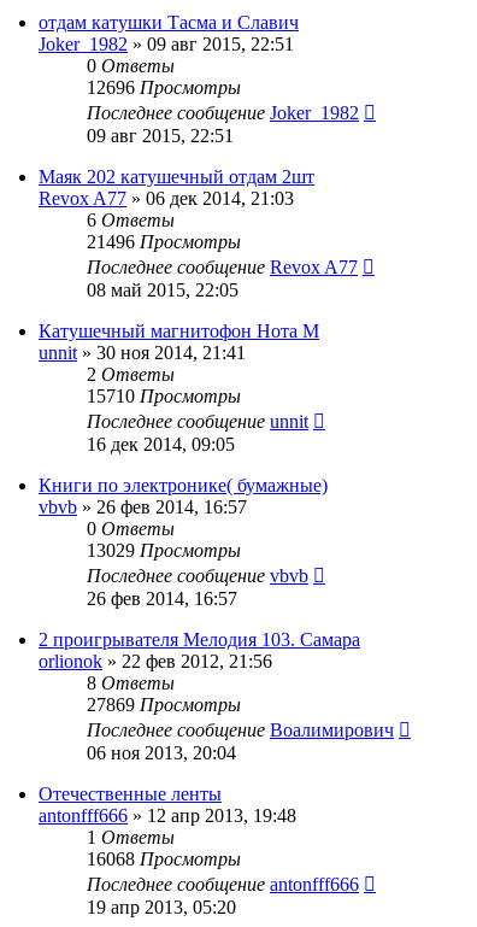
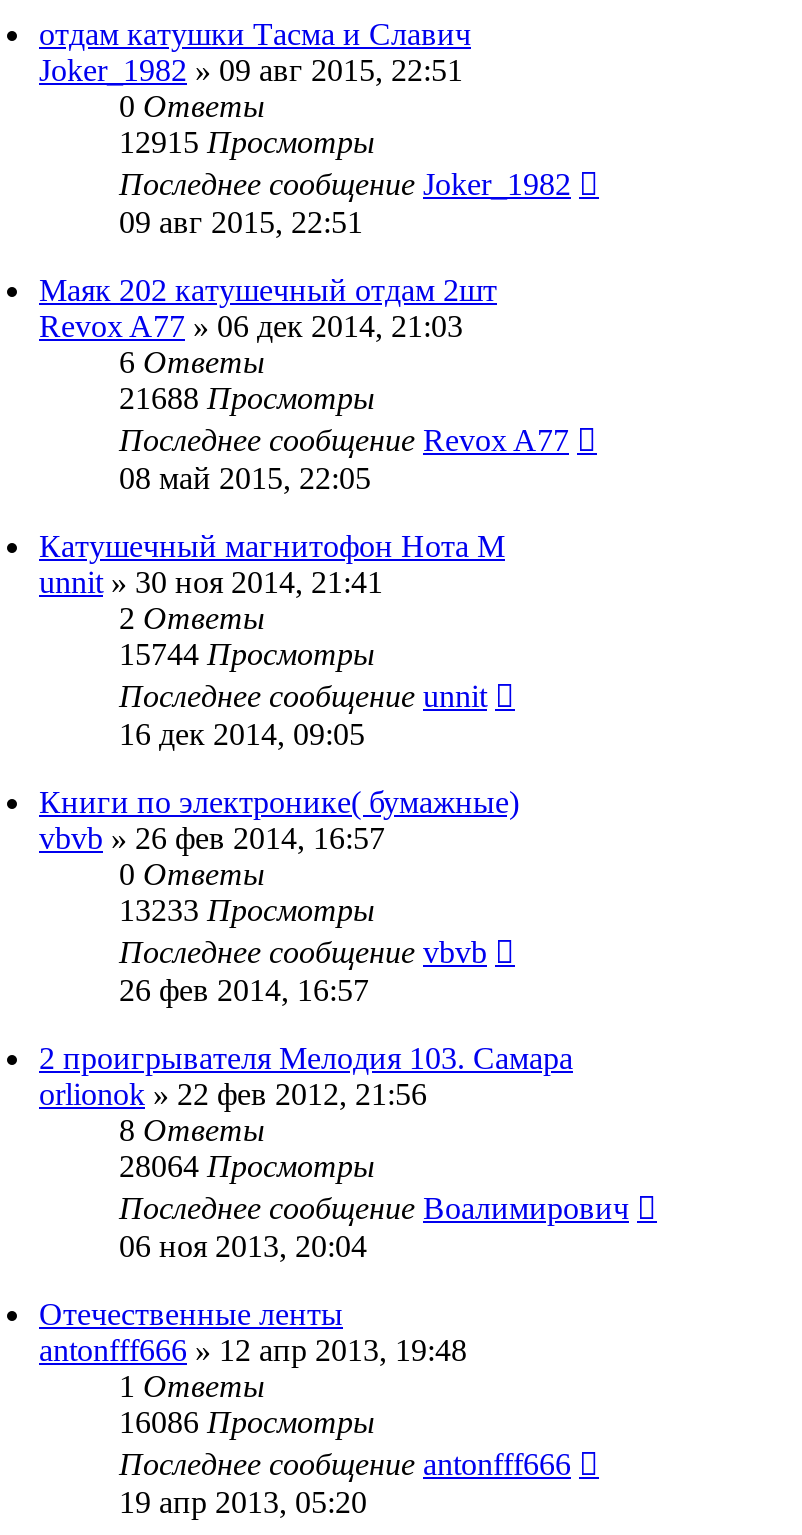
- 12696 Просмотры
+ 12915 Просмотры

- 21496 Просмотры
+ 21688 Просмотры

- 15710 Просмотры
+ 15744 Просмотры

- 13029 Просмотры
+ 13233 Просмотры

- 27869 Просмотры
+ 28064 Просмотры

- 16068 Просмотры
+ 16086 Просмотры
